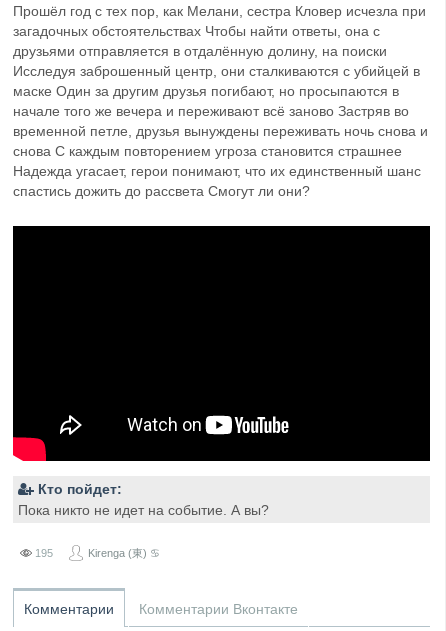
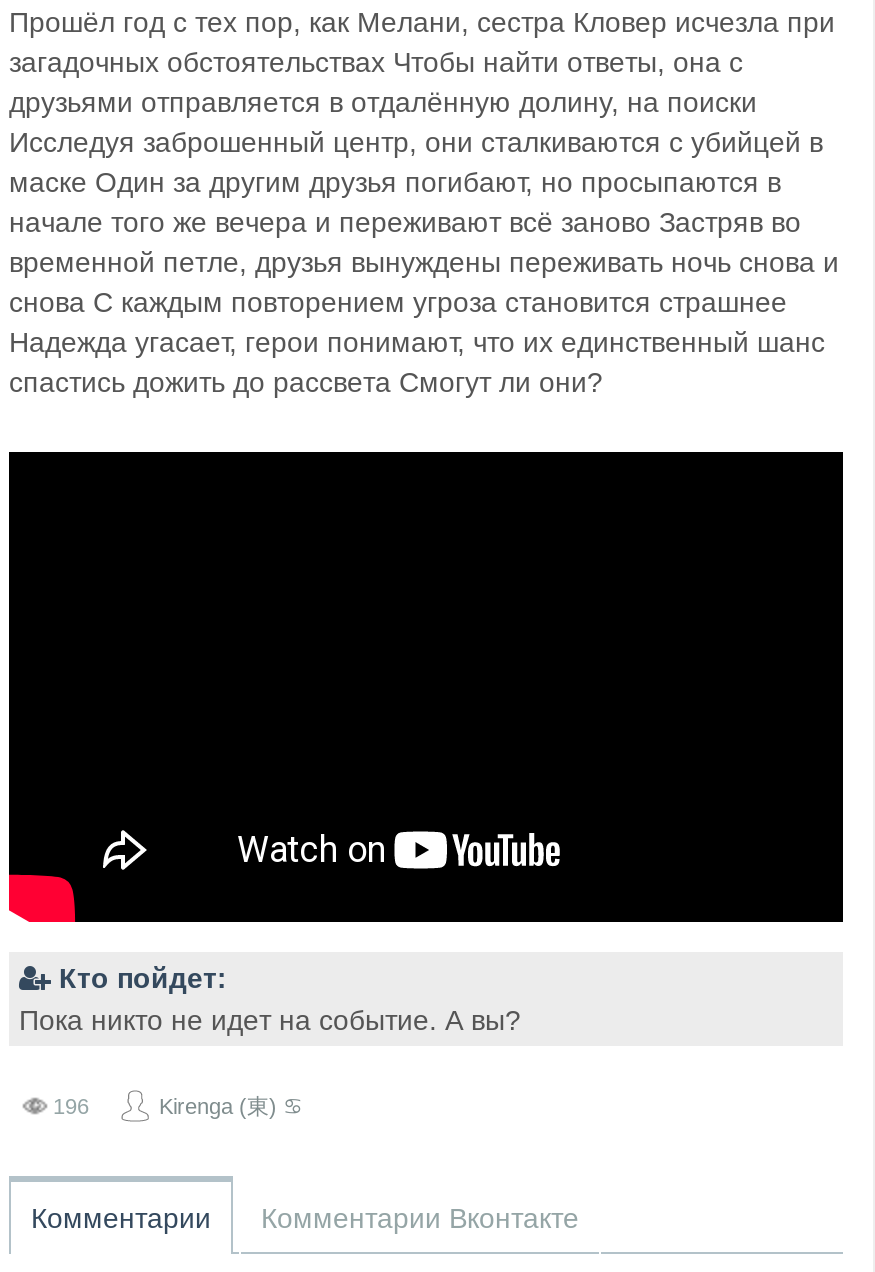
- 195
+ 196
